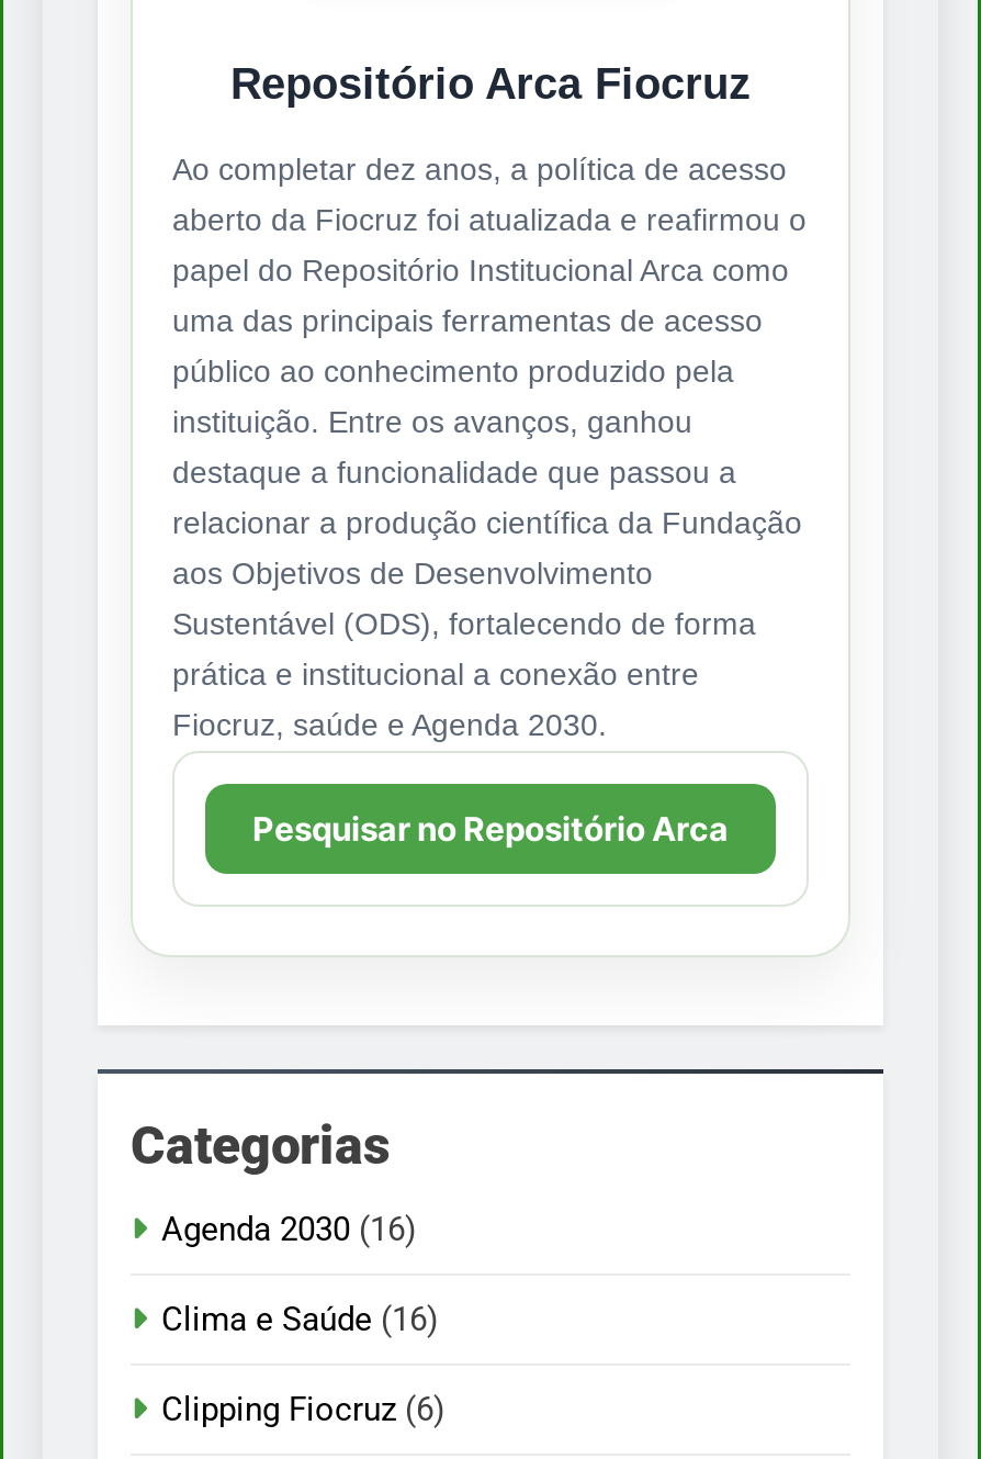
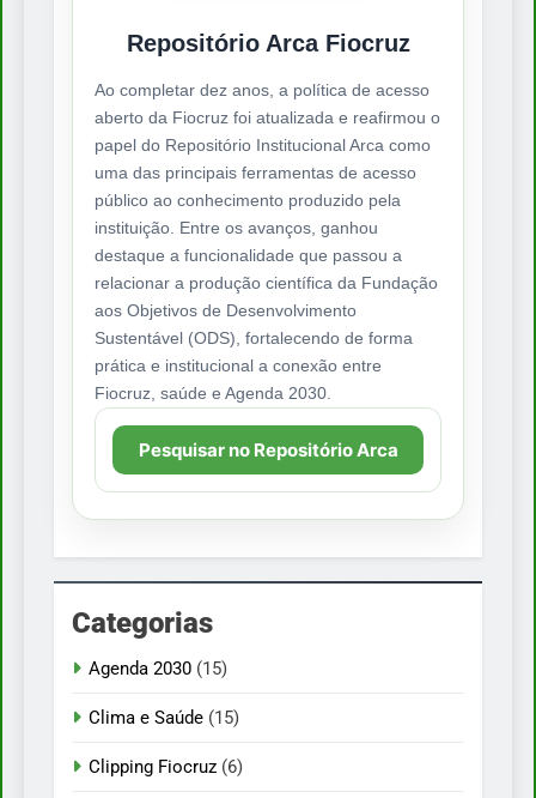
- Agenda 2030 (16)
+ Agenda 2030 (15)

- Clima e Saúde (16)
+ Clima e Saúde (15)
